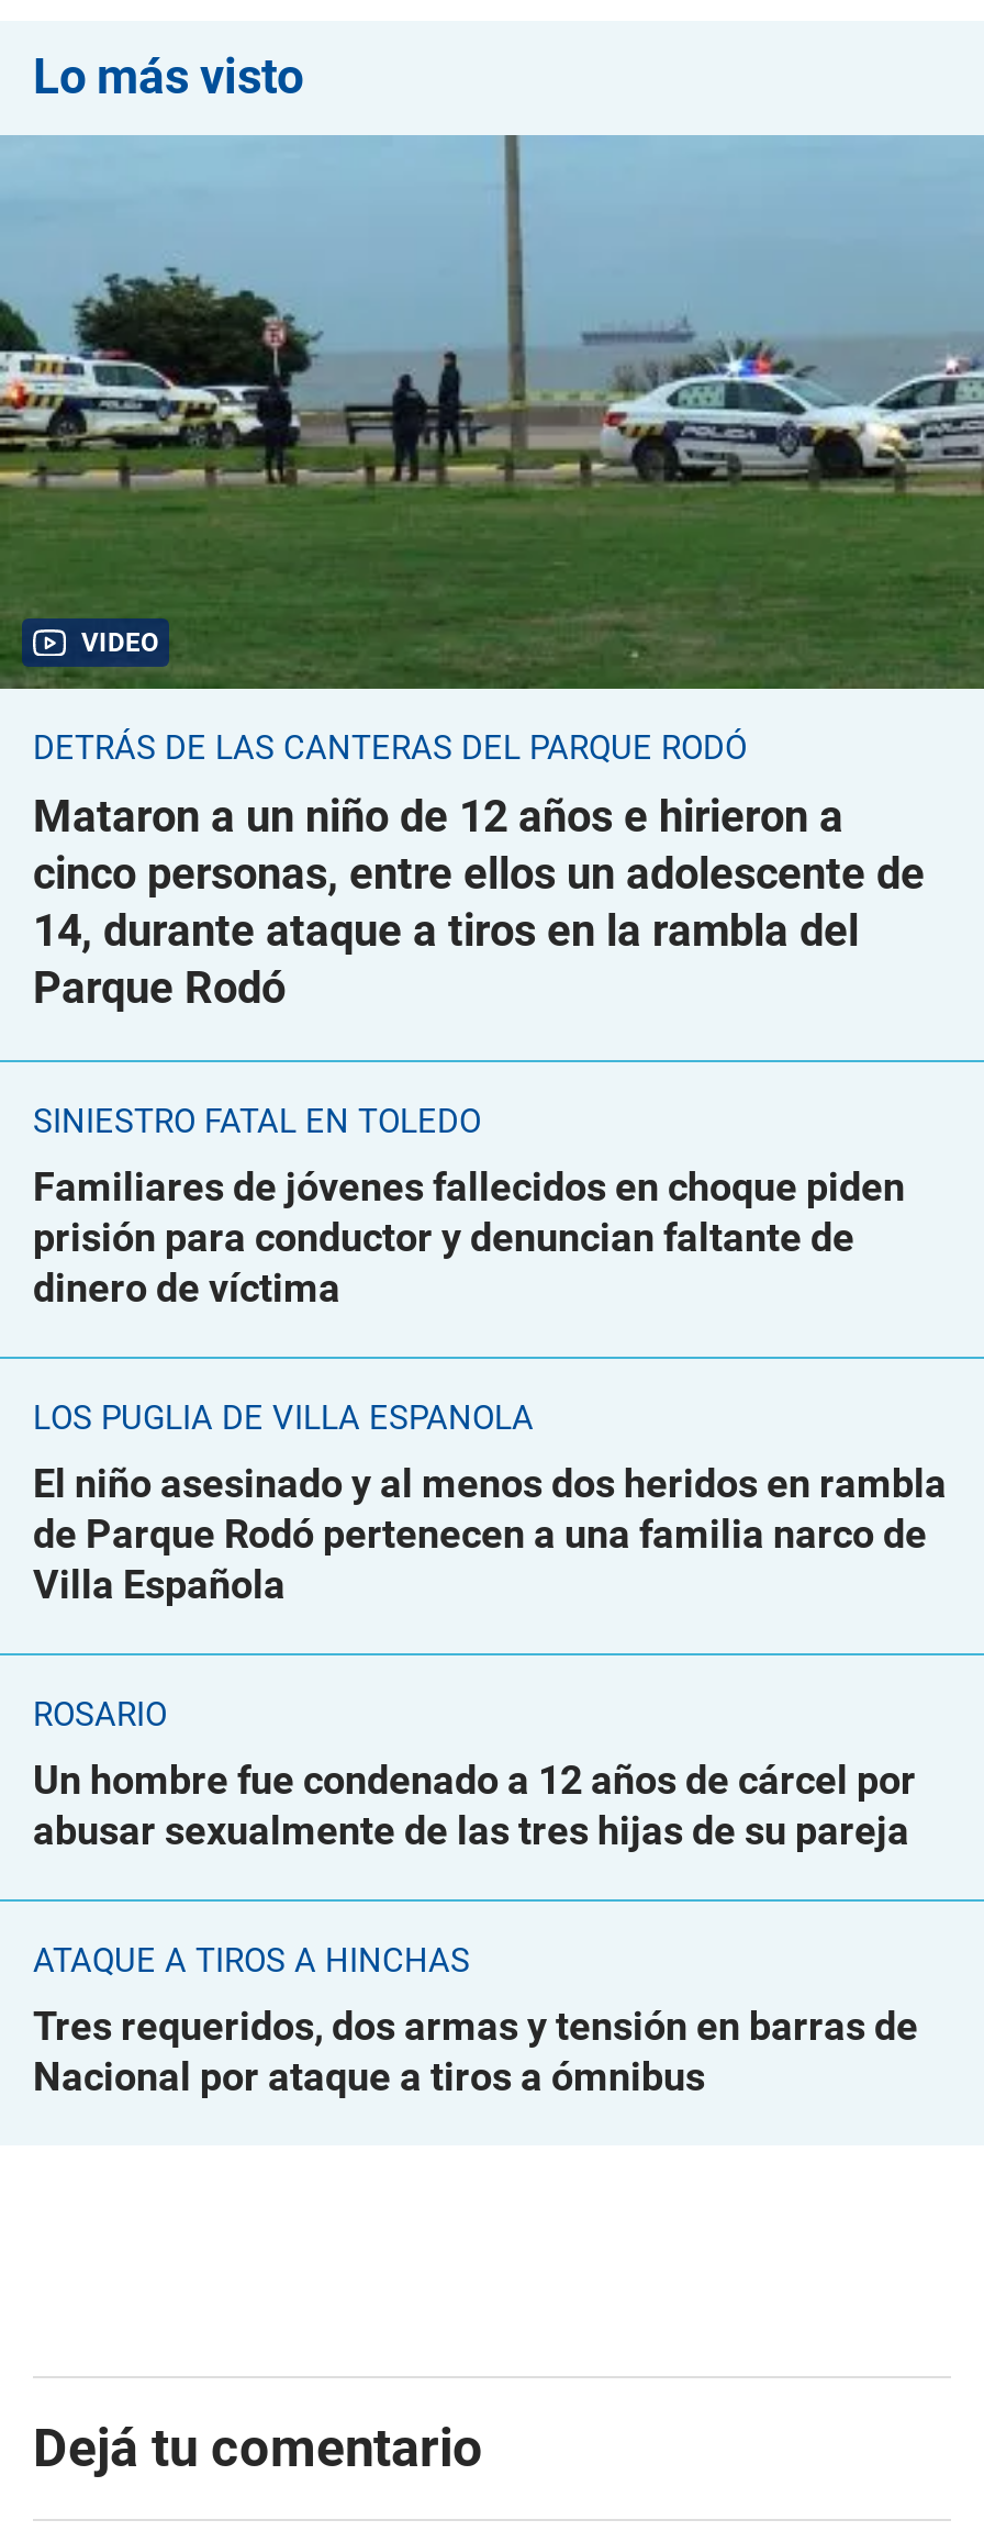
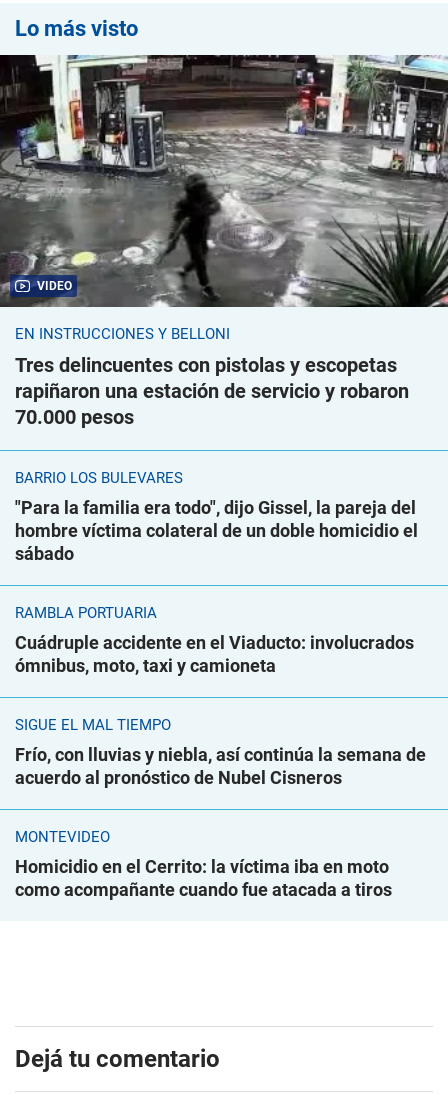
- [image]
- DETRÁS DE LAS CANTERAS DEL PARQUE RODÓ
- Mataron a un niño de 12 años e hirieron a
- cinco personas, entre ellos un adolescente de
- 14, durante ataque a tiros en la rambla del
- Parque Rodó
+ [image]
+ EN INSTRUCCIONES Y BELLONI
+ Tres delincuentes con pistolas y escopetas
+ rapiñaron una estación de servicio y robaron
+ 70.000 pesos

- SINIESTRO FATAL EN TOLEDO
+ BARRIO LOS BULEVARES

- Familiares de jóvenes fallecidos en choque piden
- prisión para conductor y denuncian faltante de
- dinero de víctima
+ "Para la familia era todo", dijo Gissel, la pareja del
+ hombre víctima colateral de un doble homicidio el
+ sábado

- LOS PUGLIA DE VILLA ESPAÑOLA
+ RAMBLA PORTUARIA

- El niño asesinado y al menos dos heridos en rambla
- de Parque Rodó pertenecen a una familia narco de
- Villa Española
+ Cuádruple accidente en el Viaducto: involucrados
+ ómnibus, moto, taxi y camioneta

- ROSARIO
+ SIGUE EL MAL TIEMPO

- Un hombre fue condenado a 12 años de cárcel por
- abusar sexualmente de las tres hijas de su pareja
+ Frío, con lluvias y niebla, así continúa la semana de
+ acuerdo al pronóstico de Nubel Cisneros

- ATAQUE A TIROS A HINCHAS
+ MONTEVIDEO

- Tres requeridos, dos armas y tensión en barras de
- Nacional por ataque a tiros a ómnibus
+ Homicidio en el Cerrito: la víctima iba en moto
+ como acompañante cuando fue atacada a tiros
